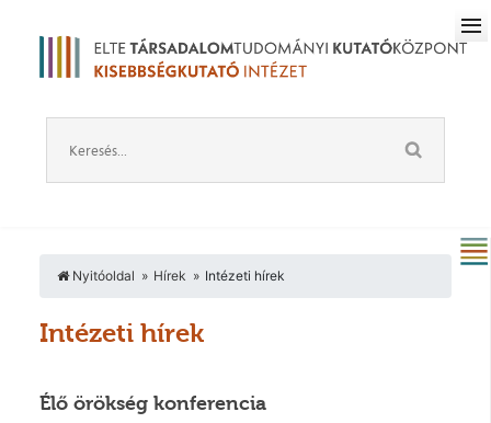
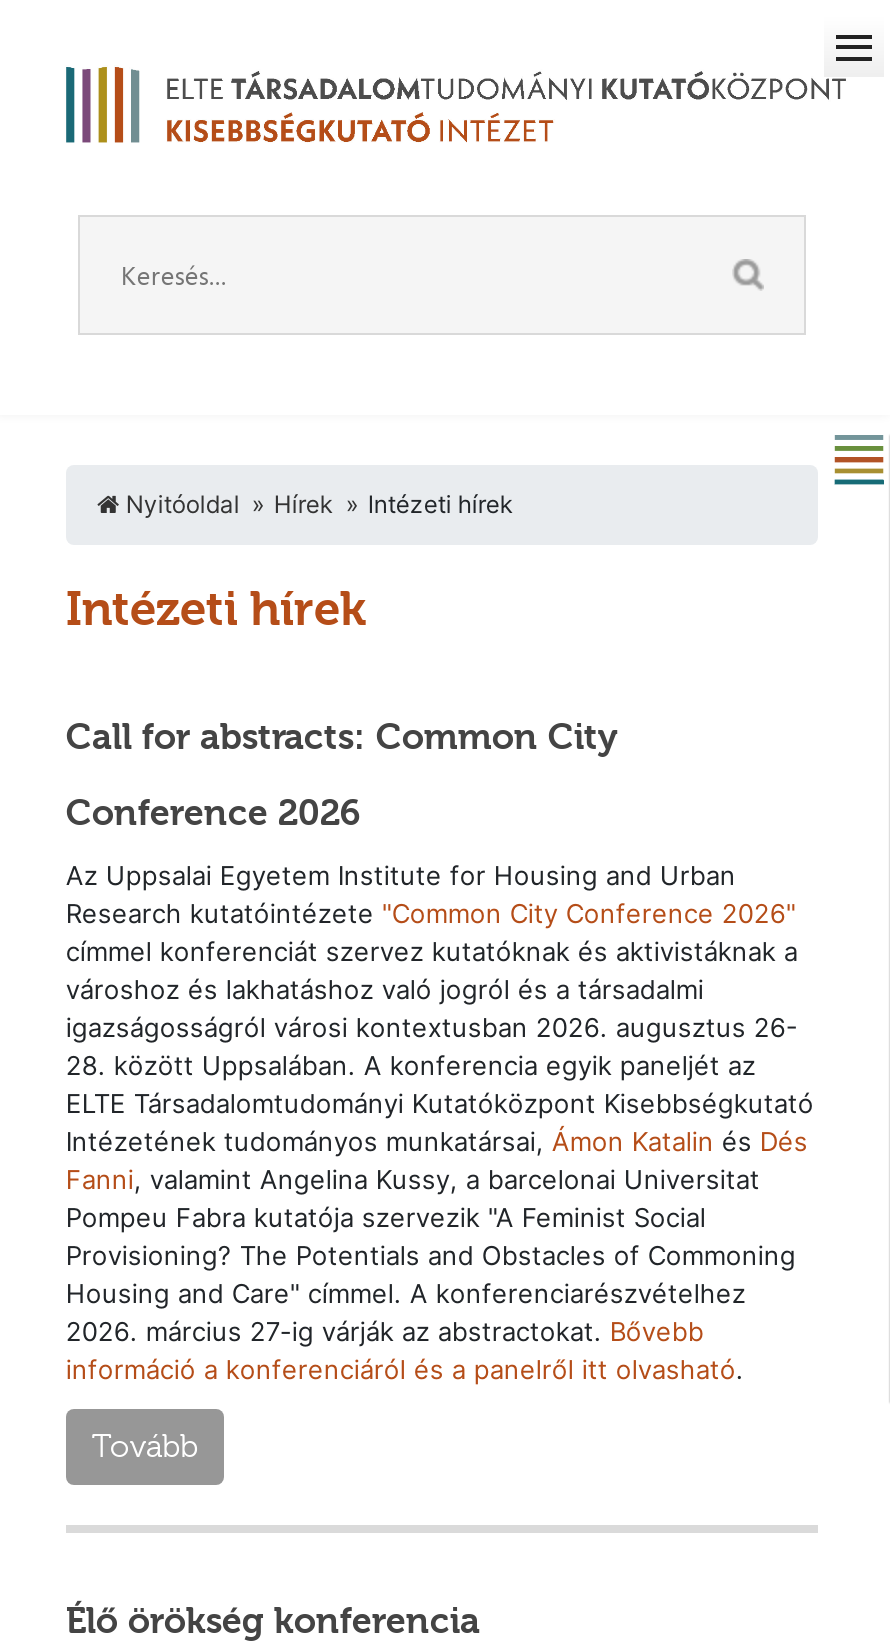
+ Call for abstracts: Common City
+ Conference 2026
+ Az Uppsalai Egyetem Institute for Housing and Urban
+ Research kutatóintézete "Common City Conference 2026"
+ címmel konferenciát szervez kutatóknak és aktivistáknak a
+ városhoz és lakhatáshoz való jogról és a társadalmi
+ igazságosságról városi kontextusban 2026. augusztus 26-
+ 28. között Uppsalában. A konferencia egyik paneljét az
+ ELTE Társadalomtudományi Kutatóközpont Kisebbségkutató
+ Intézetének tudományos munkatársai, Ámon Katalin és Dés
+ Fanni, valamint Angelina Kussy, a barcelonai Universitat
+ Pompeu Fabra kutatója szervezik "A Feminist Social
+ Provisioning? The Potentials and Obstacles of Commoning
+ Housing and Care" címmel. A konferenciarészvételhez
+ 2026. március 27-ig várják az abstractokat. Bővebb
+ információ a konferenciáról és a panelről itt olvasható.
+ Tovább
